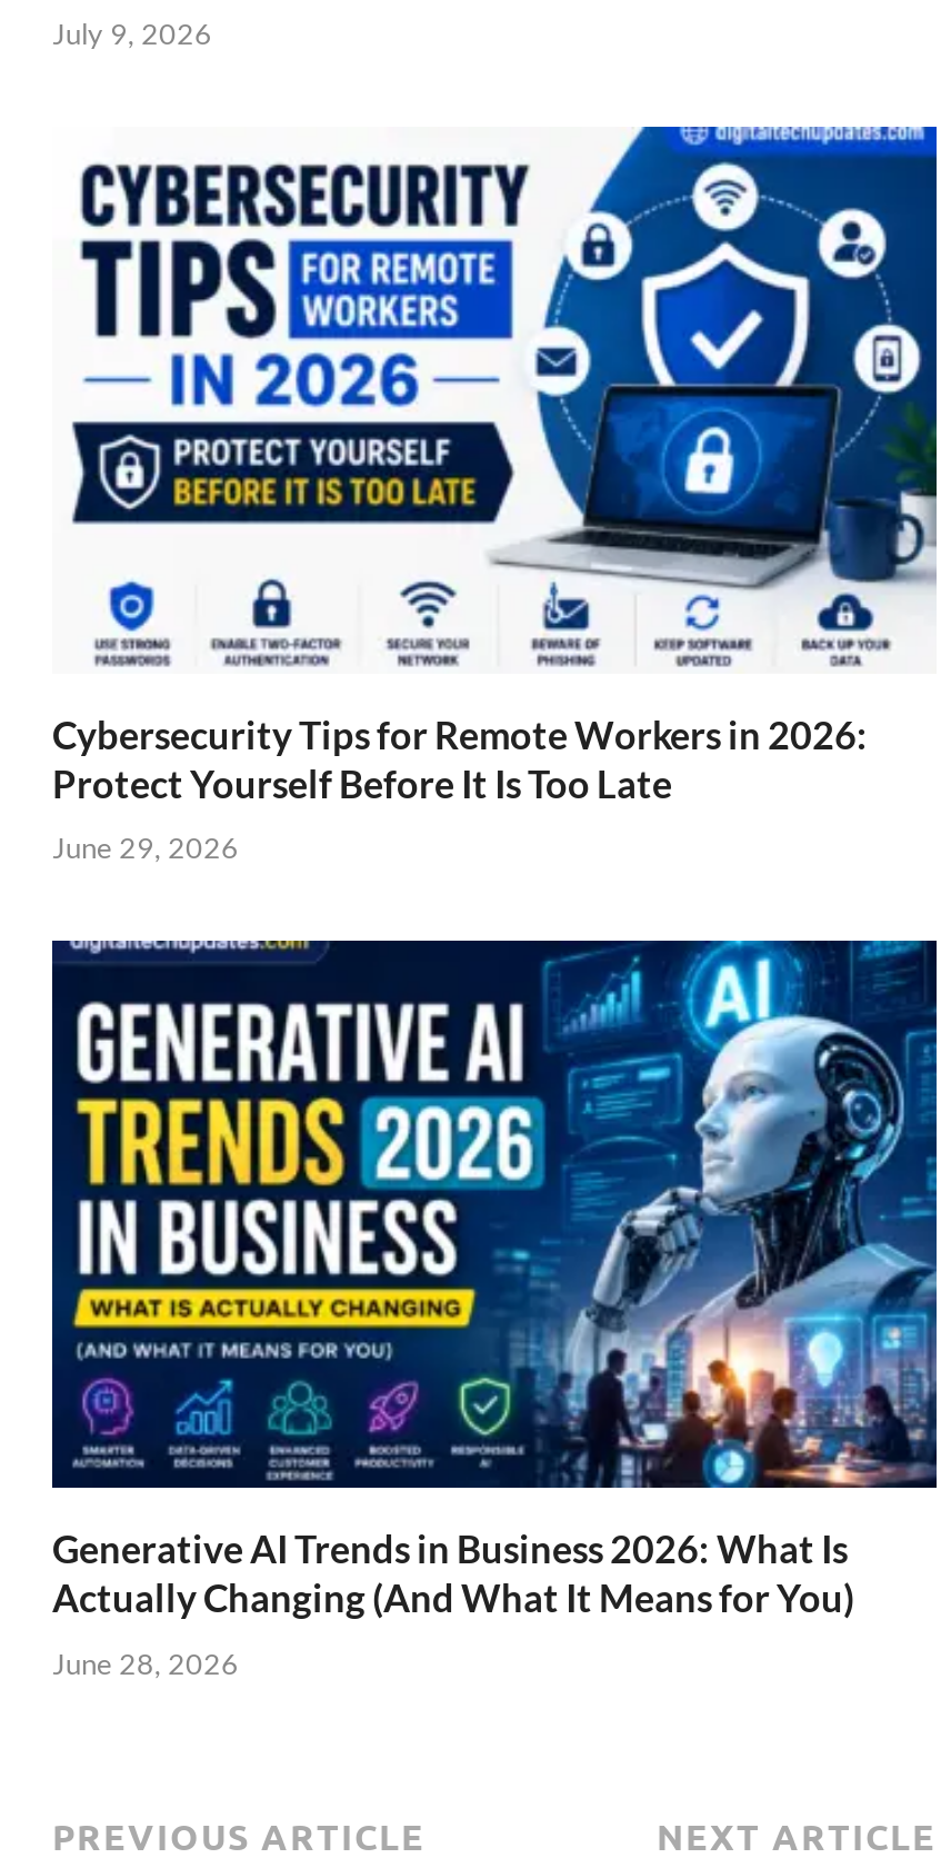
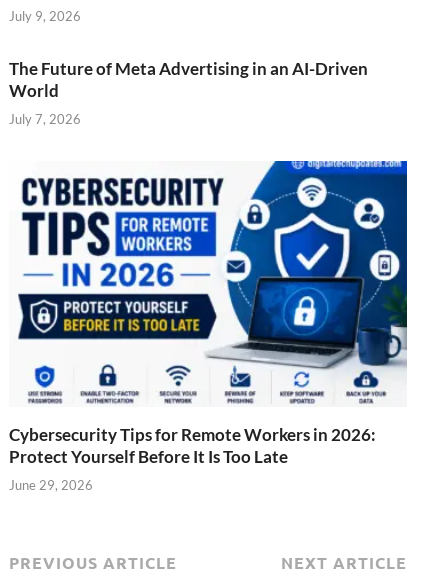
+ The Future of Meta Advertising in an AI-Driven
+ World
+ July 7, 2026

moved down: [image] | Cybersecurity Tips for Remote Workers in 2026: | Protect Yourself Before It Is Too Late | June 29, 2026

- [image]
- Generative AI Trends in Business 2026: What Is
- Actually Changing (And What It Means for You)
- June 28, 2026
